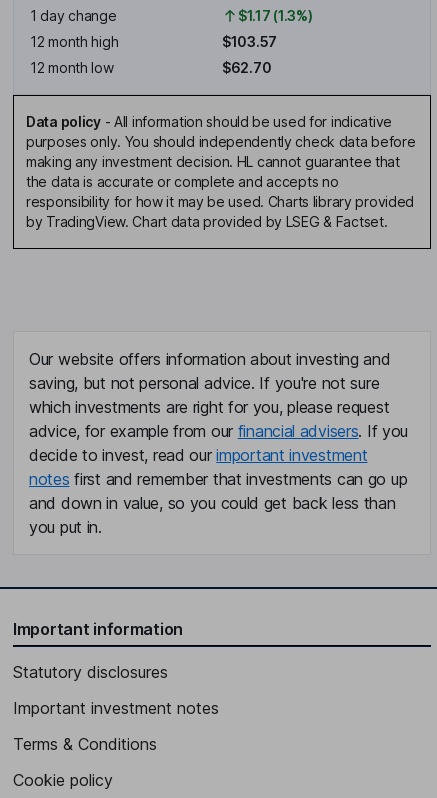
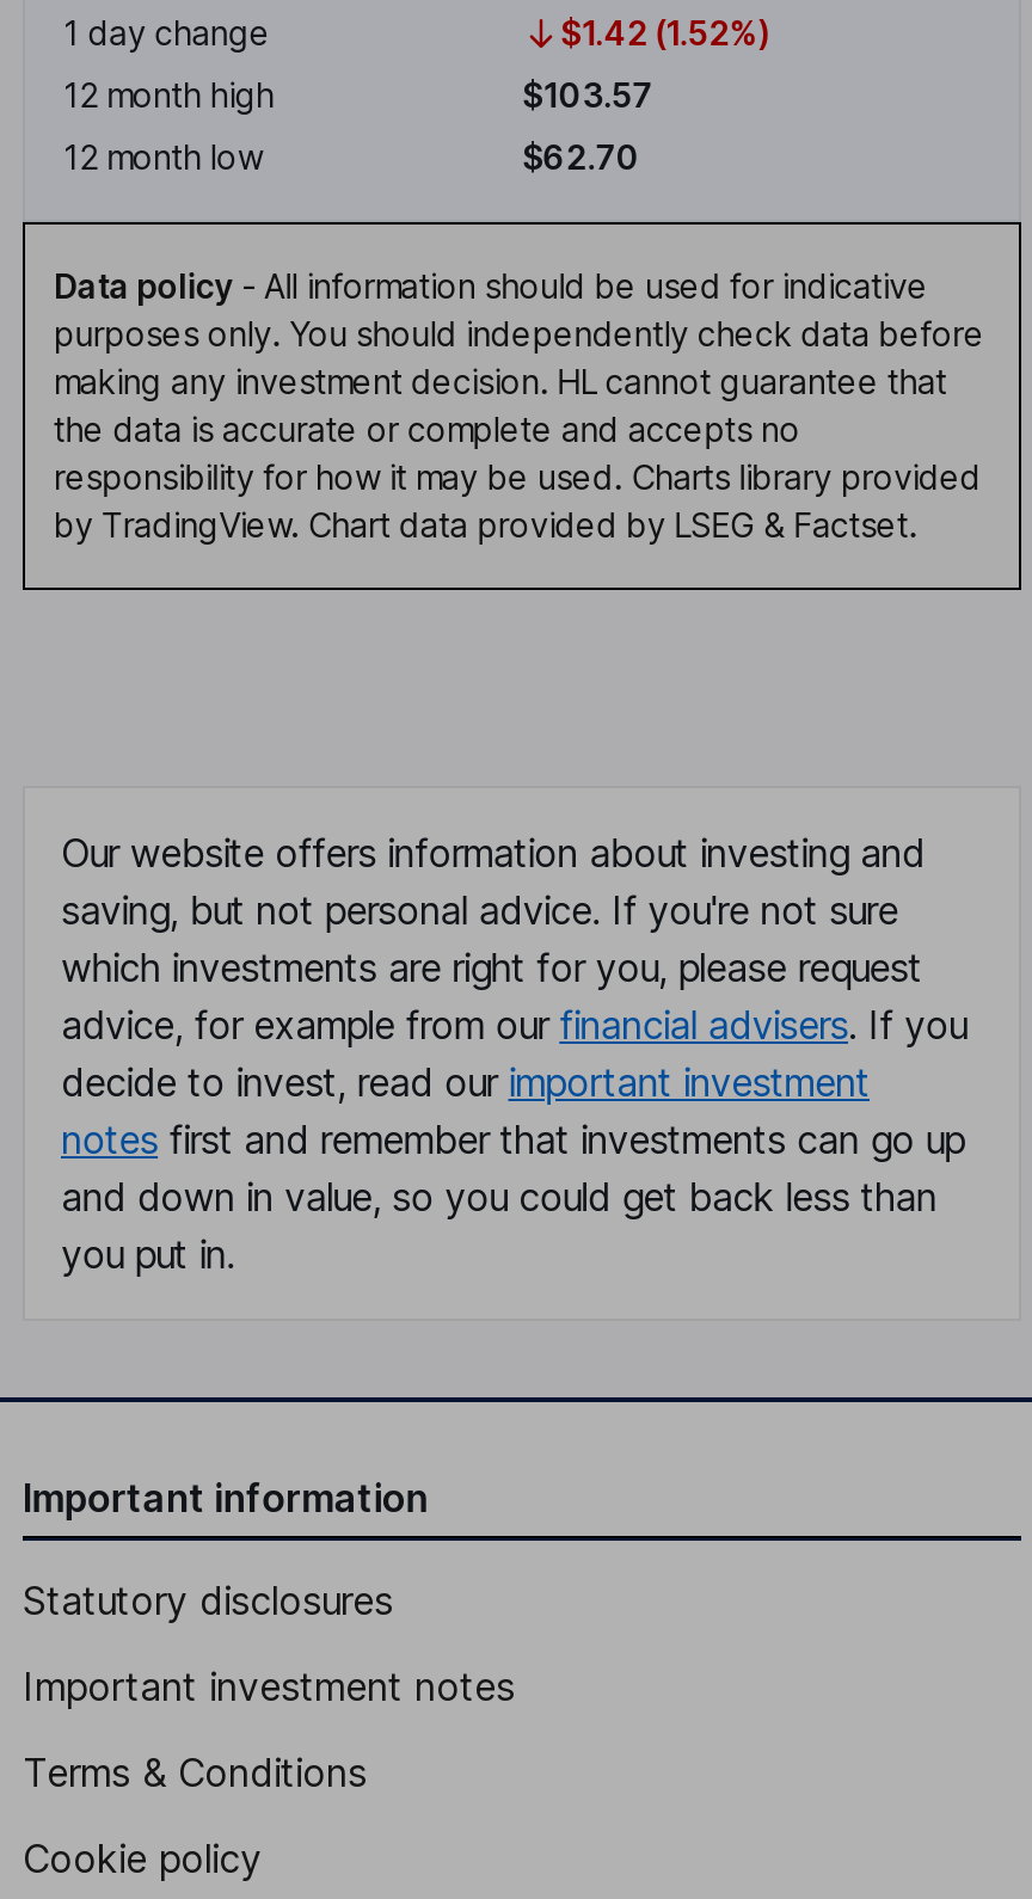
- $1.17 (1.3%)
+ $1.42 (1.52%)
